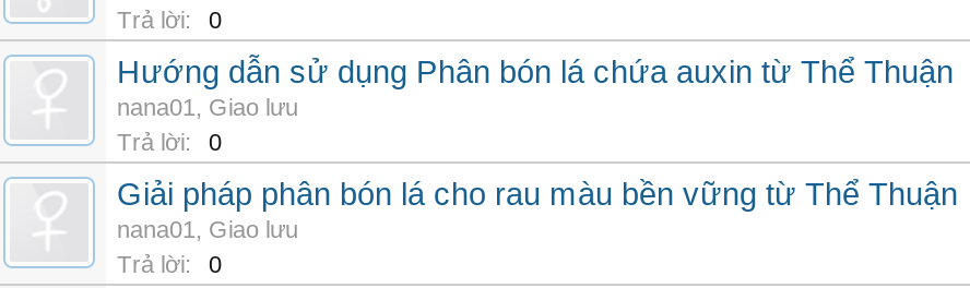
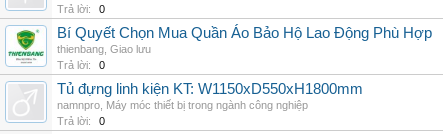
+ [image]

- Hướng dẫn sử dụng Phân bón lá chứa auxin từ Thể Thuận
- nana01, Giao lưu
+ Bí Quyết Chọn Mua Quần Áo Bảo Hộ Lao Động Phù Hợp
+ thienbang, Giao lưu

- Giải pháp phân bón lá cho rau màu bền vững từ Thể Thuận
- nana01, Giao lưu
+ Tủ đựng linh kiện KT: W1150xD550xH1800mm
+ namnpro, Máy móc thiết bị trong ngành công nghiệp
